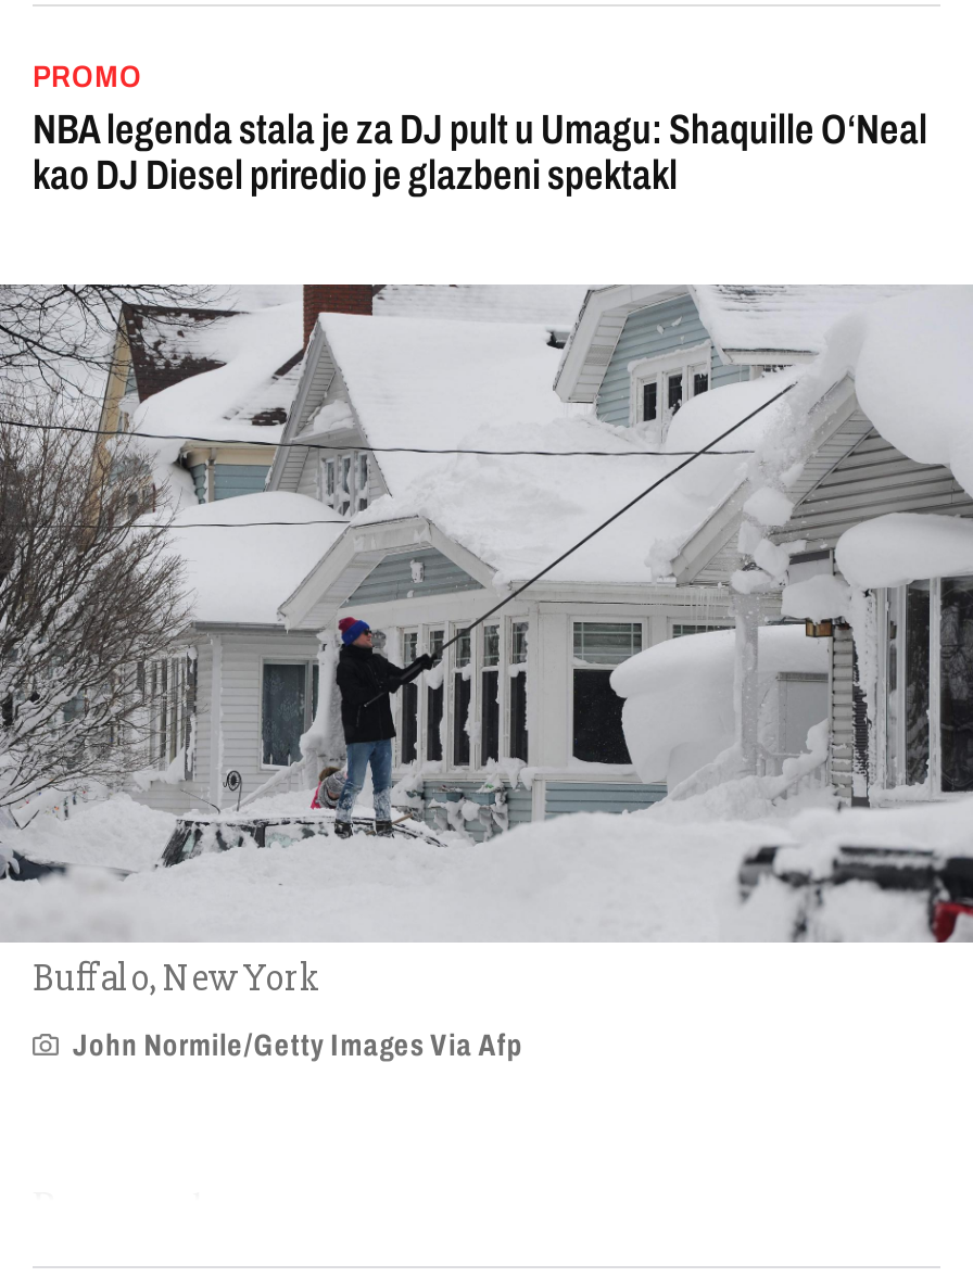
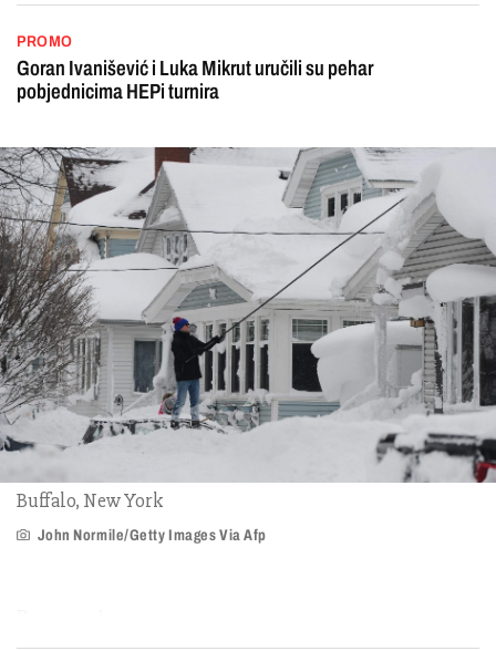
- NBA legenda stala je za DJ pult u Umagu: Shaquille O‘Neal
- kao DJ Diesel priredio je glazbeni spektakl
+ Goran Ivanišević i Luka Mikrut uručili su pehar
+ pobjednicima HEPi turnira
